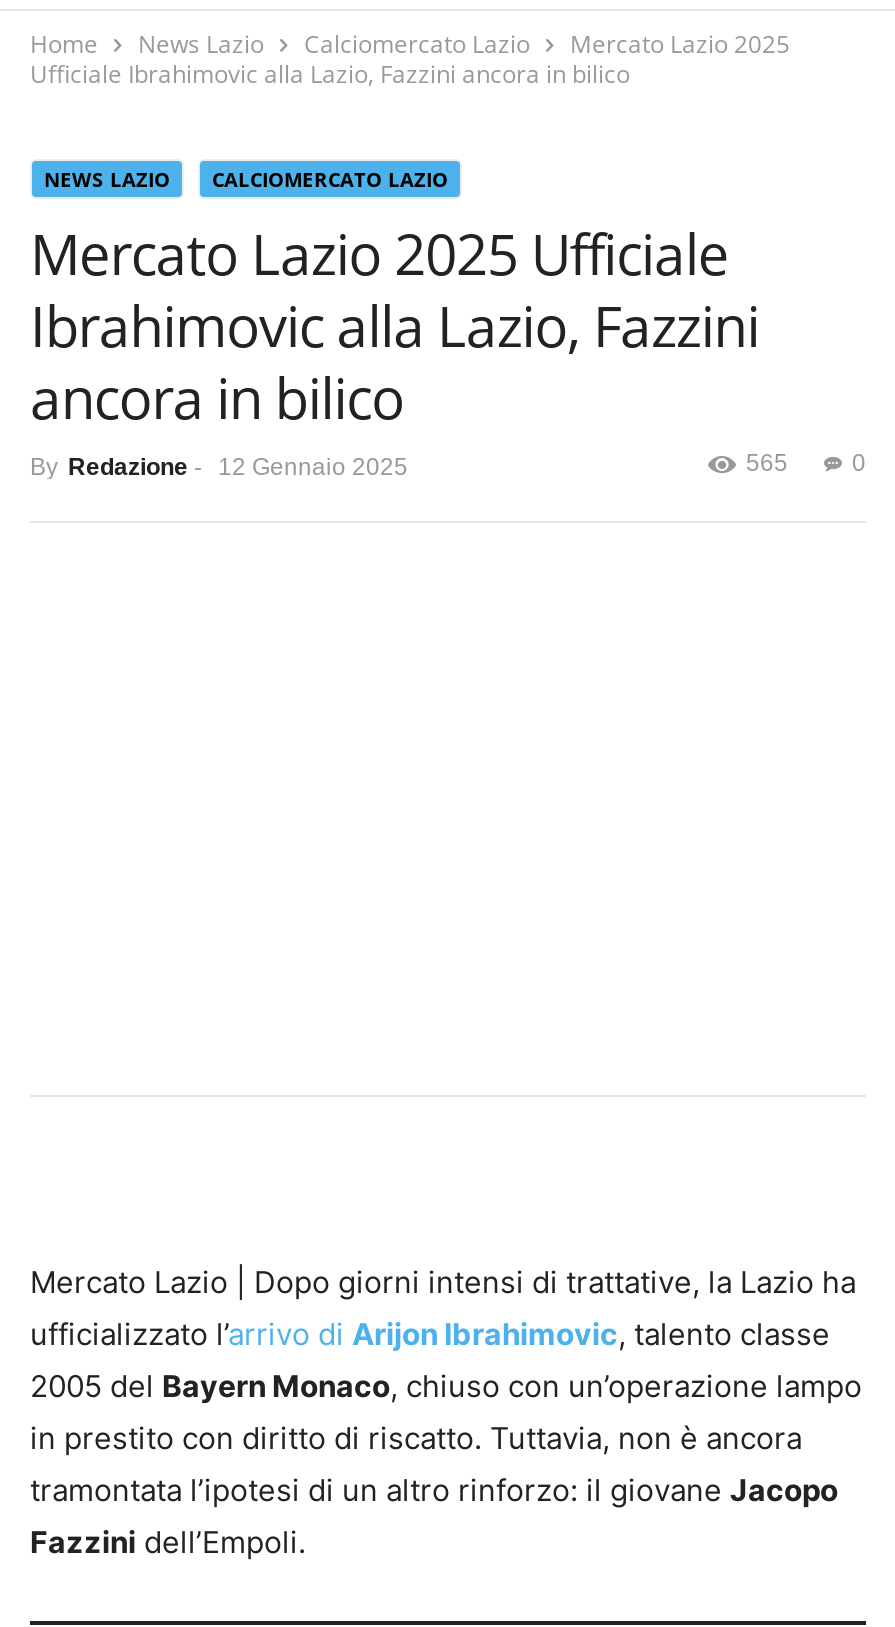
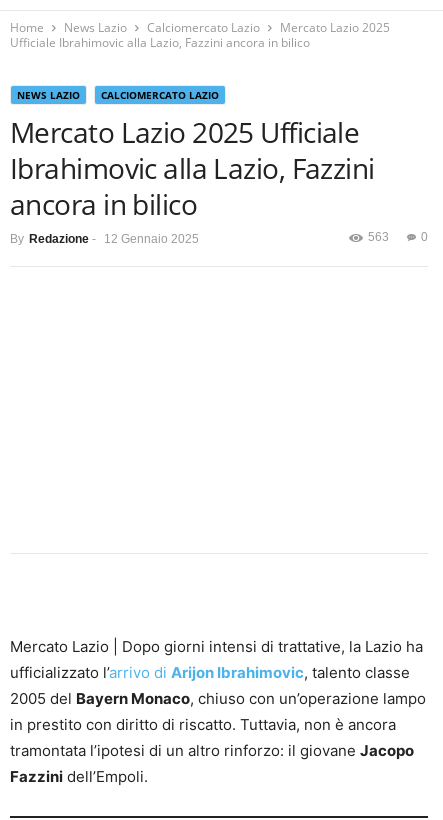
- 565
+ 563
